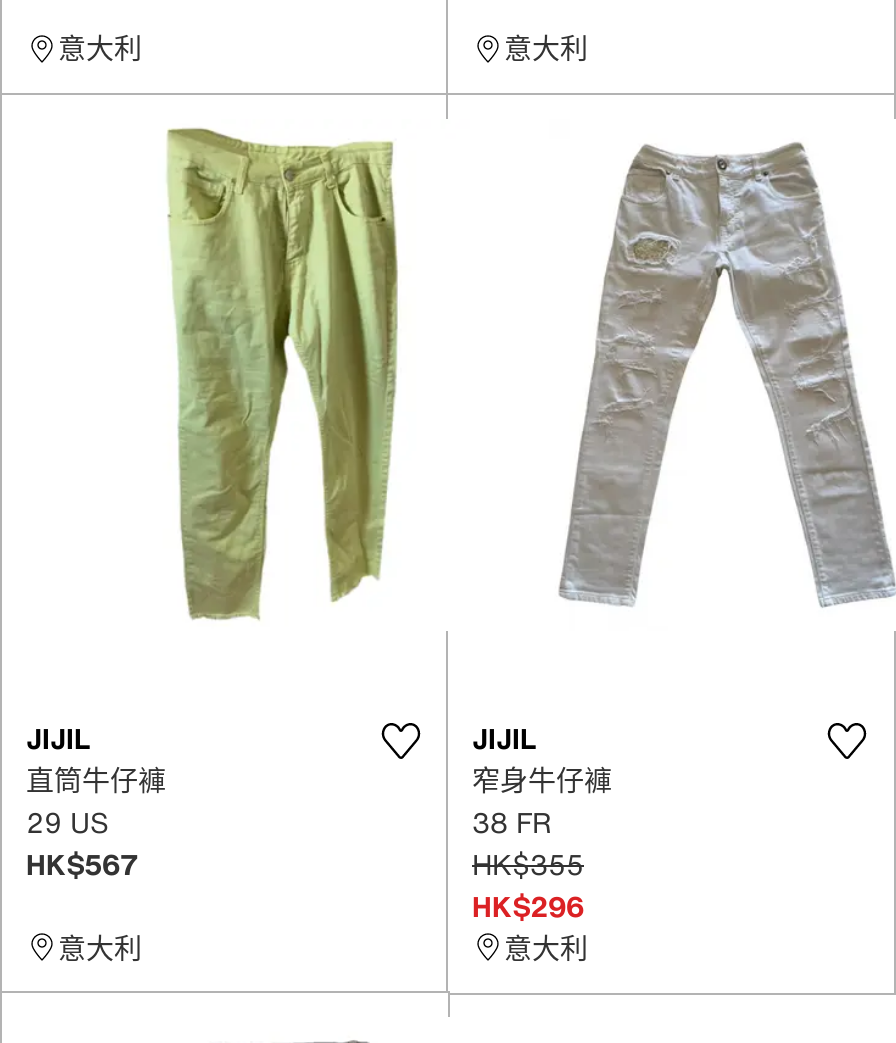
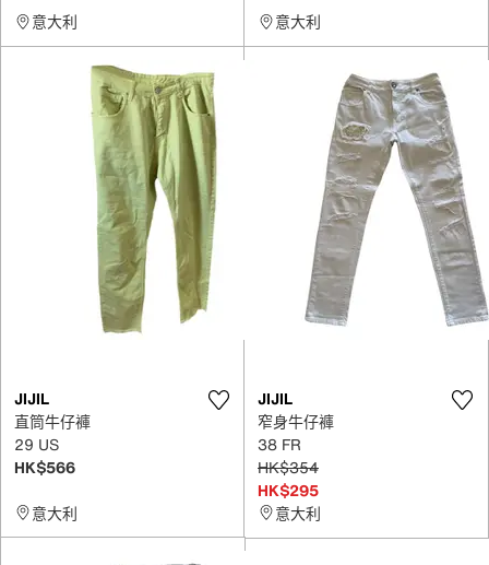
- HK$567
+ HK$566

- HK$355
- HK$296
+ HK$354
+ HK$295
